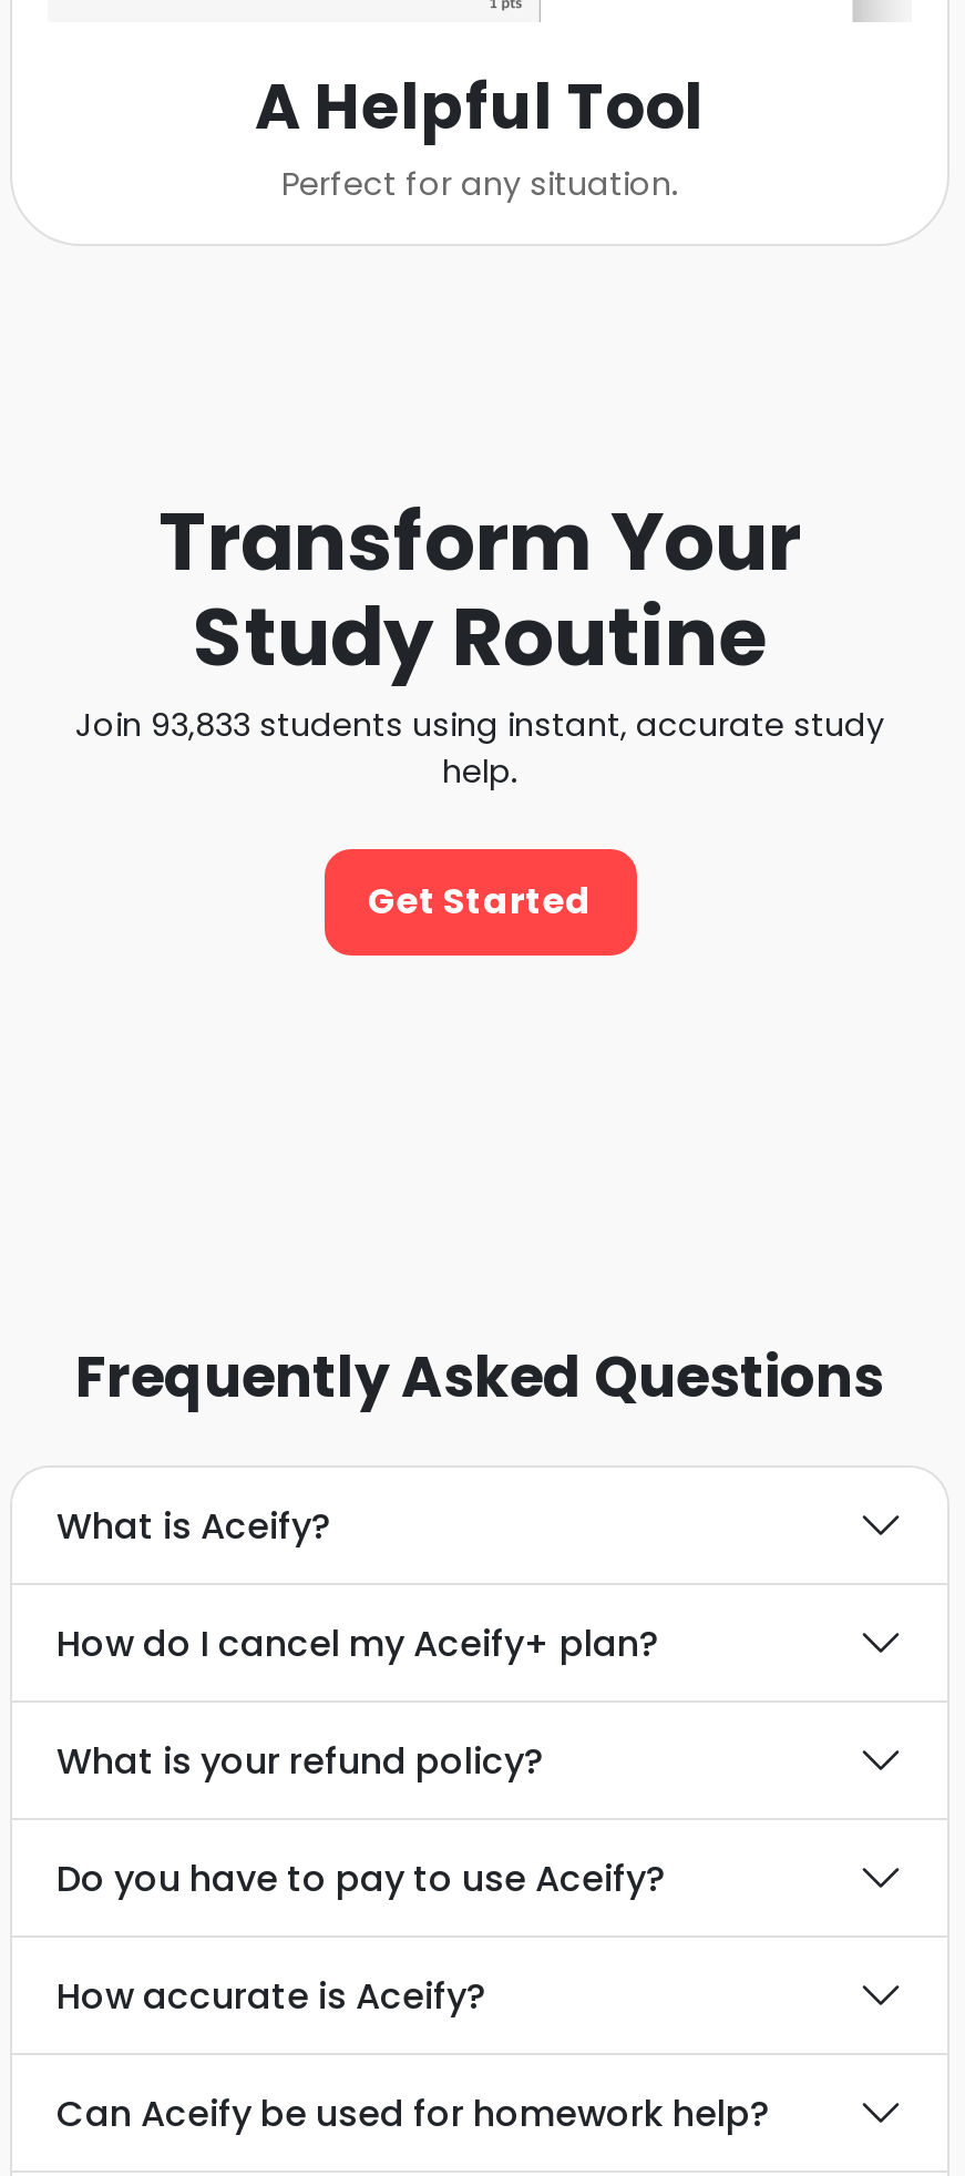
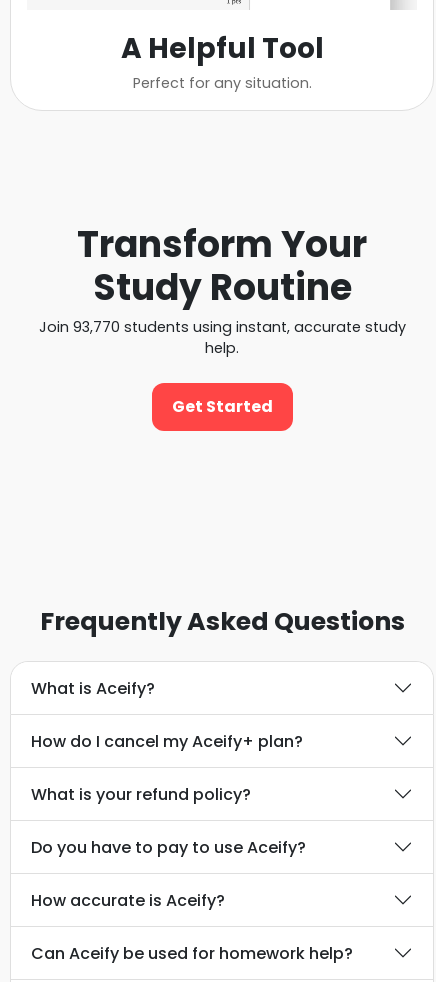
- Join 93,833 students using instant, accurate study
+ Join 93,770 students using instant, accurate study
